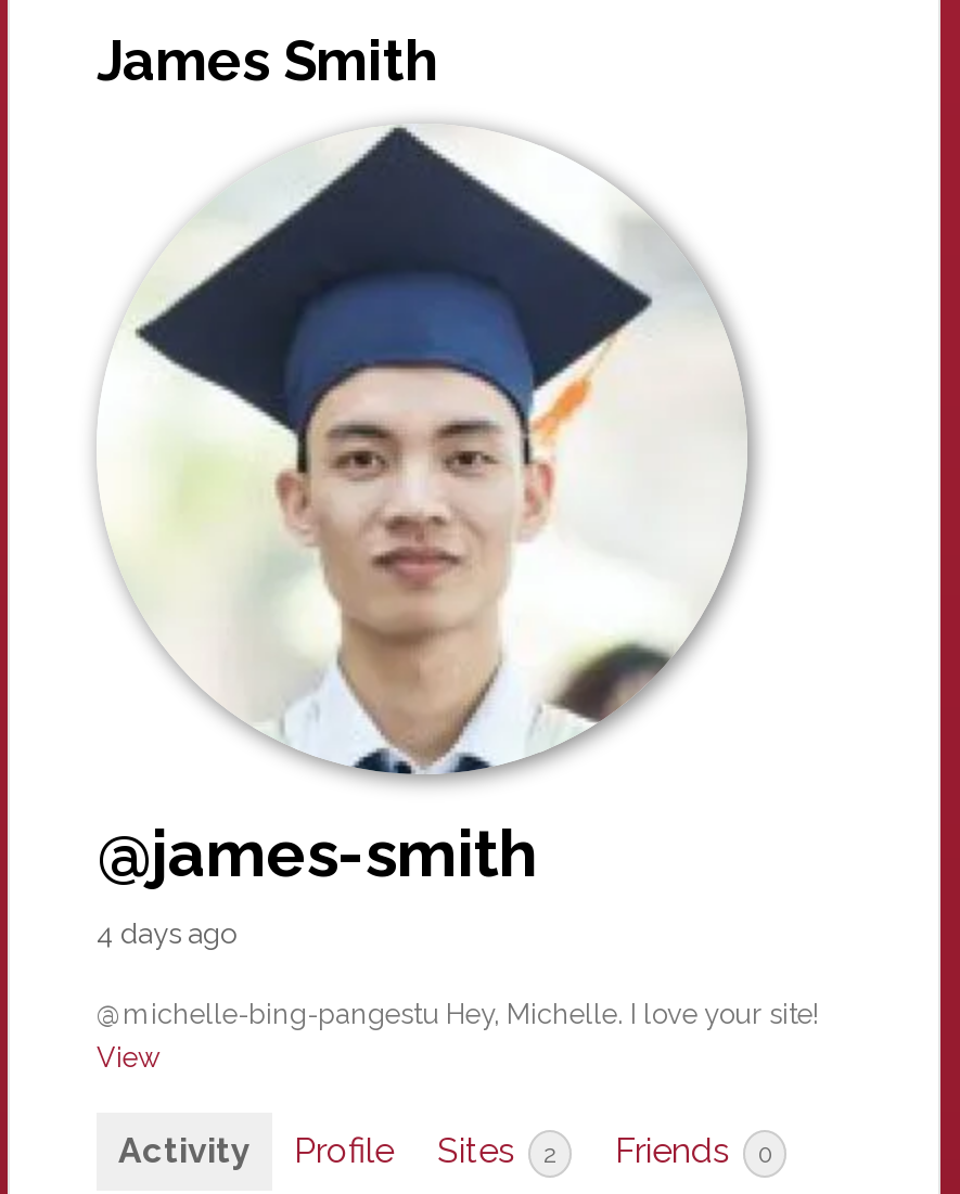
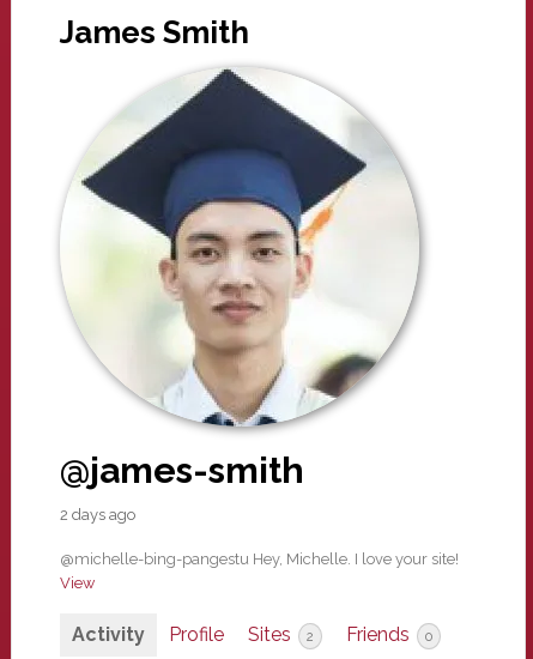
- 4 days ago
+ 2 days ago
